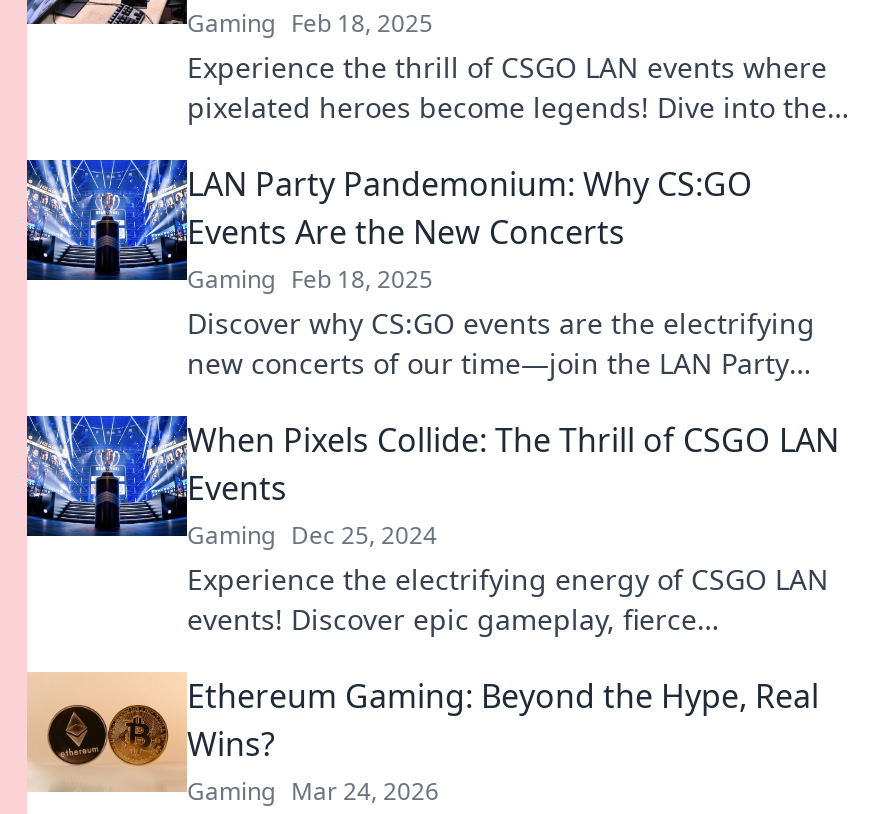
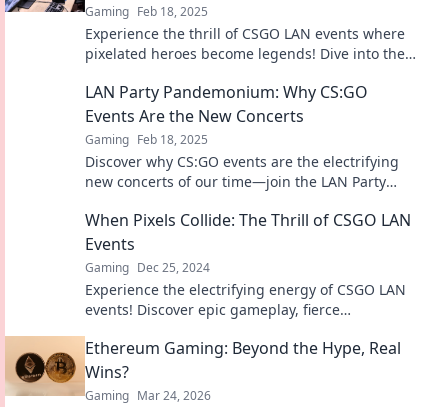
- [image]

- [image]
